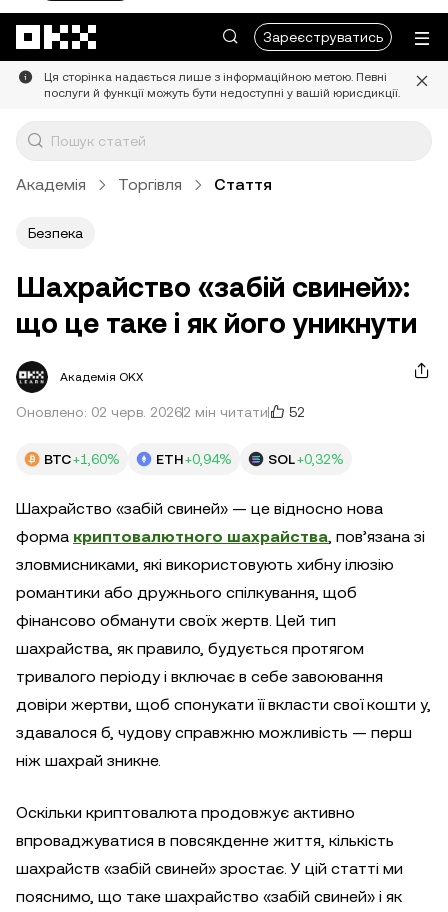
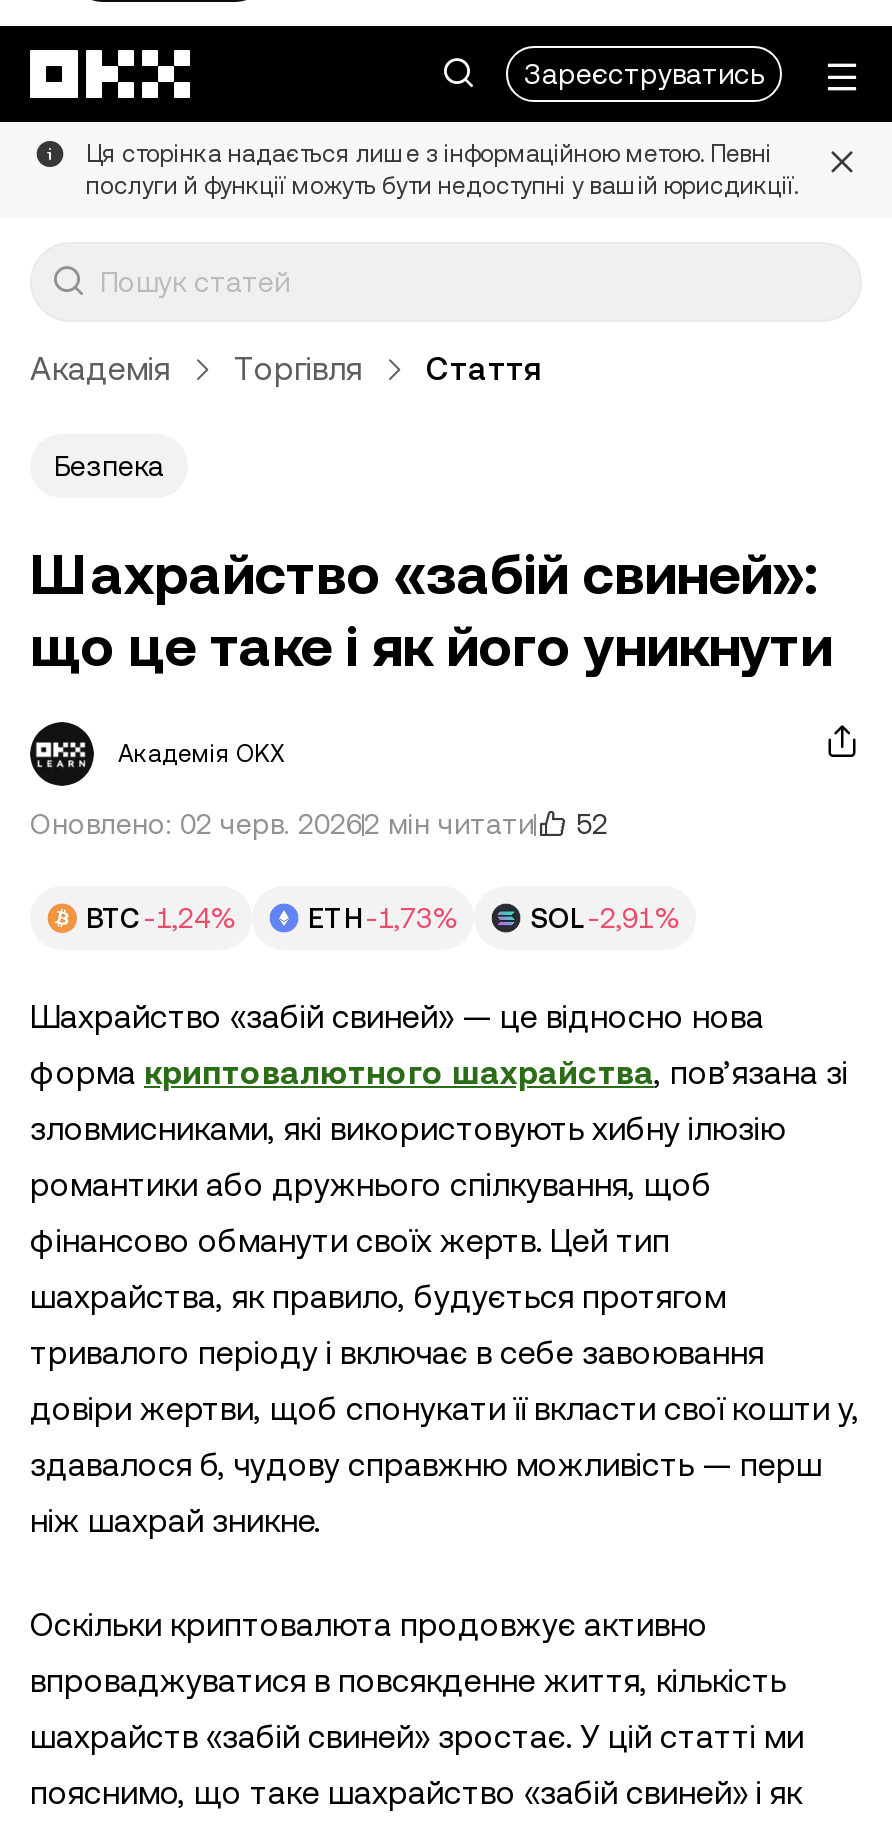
- BTC +1,60%
+ BTC -1,24%

- ETH +0,94%
+ ETH -1,73%

- SOL +0,32%
+ SOL -2,91%
